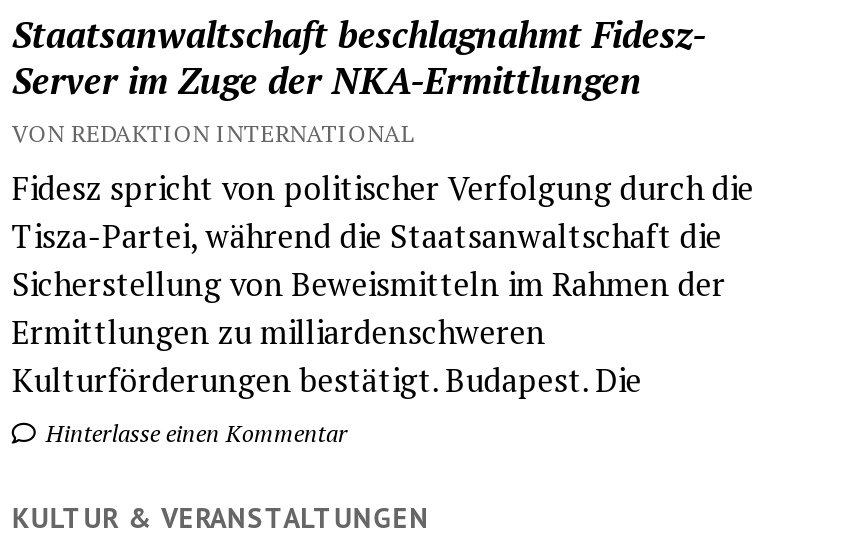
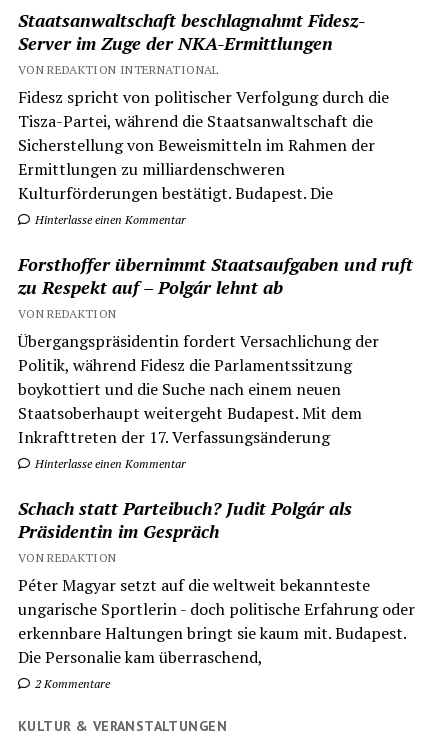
+ Forsthoffer übernimmt Staatsaufgaben und ruft
+ zu Respekt auf – Polgár lehnt ab
+ VON REDAKTION
+ Übergangspräsidentin fordert Versachlichung der
+ Politik, während Fidesz die Parlamentssitzung
+ boykottiert und die Suche nach einem neuen
+ Staatsoberhaupt weitergeht Budapest. Mit dem
+ Inkrafttreten der 17. Verfassungsänderung
+ Hinterlasse einen Kommentar
+ Schach statt Parteibuch? Judit Polgár als
+ Präsidentin im Gespräch
+ VON REDAKTION
+ Péter Magyar setzt auf die weltweit bekannteste
+ ungarische Sportlerin - doch politische Erfahrung oder
+ erkennbare Haltungen bringt sie kaum mit. Budapest.
+ Die Personalie kam überraschend,
+ 2 Kommentare
